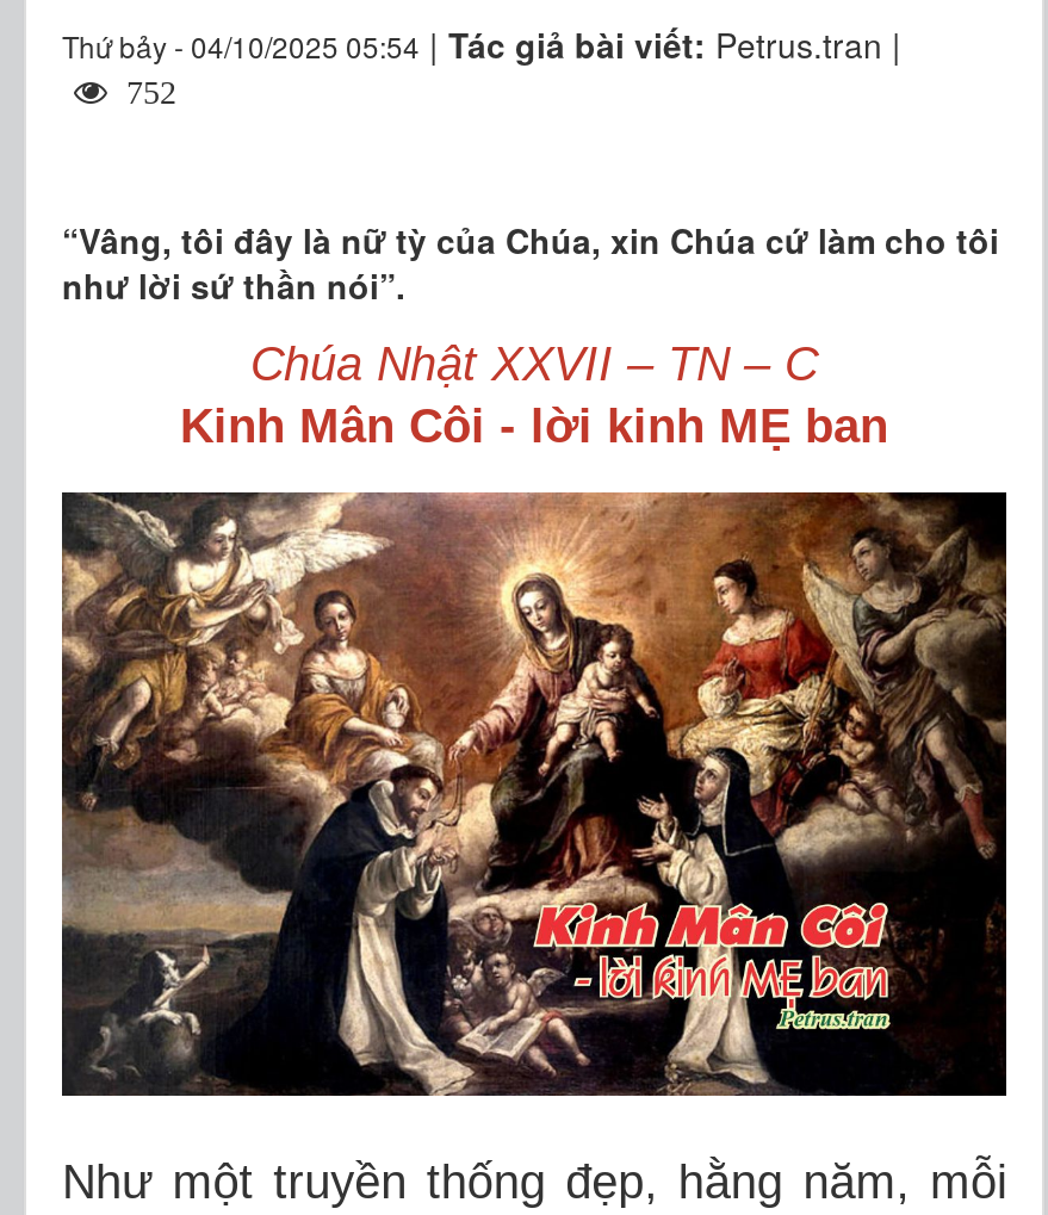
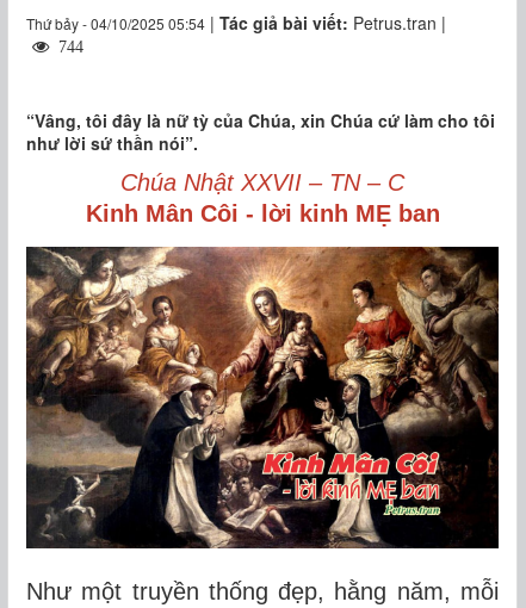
- 752
+ 744
